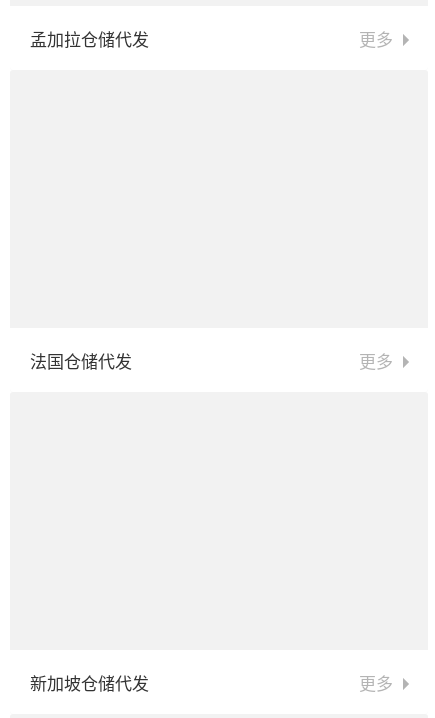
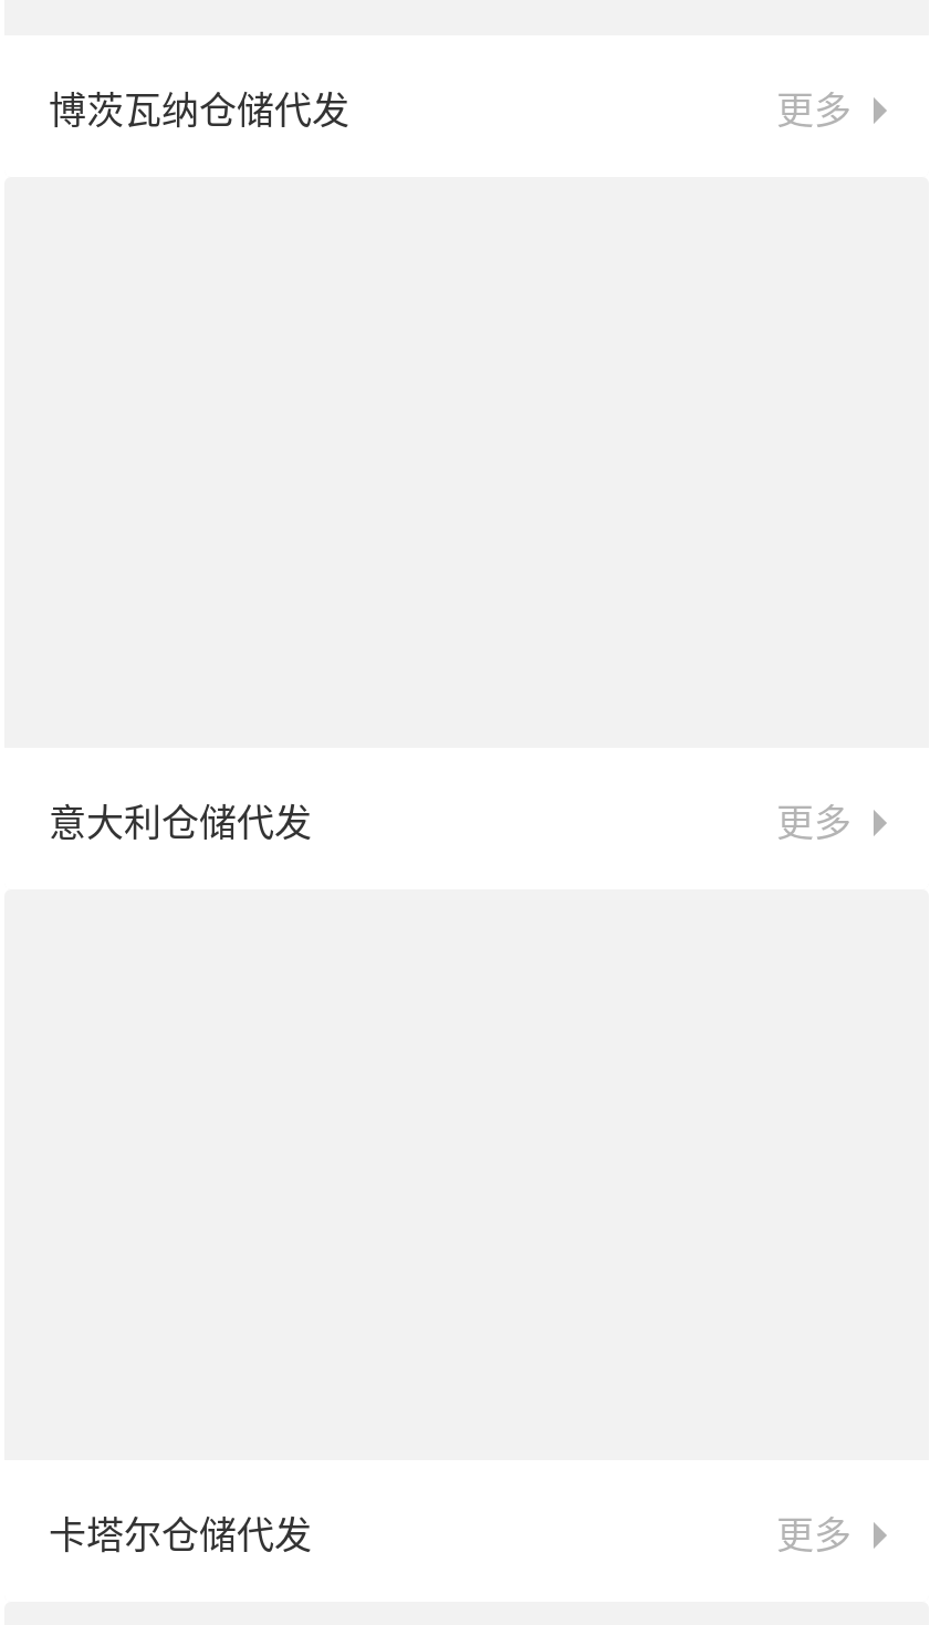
- 孟加拉仓储代发
+ 博茨瓦纳仓储代发

- 法国仓储代发
+ 意大利仓储代发

- 新加坡仓储代发
+ 卡塔尔仓储代发
